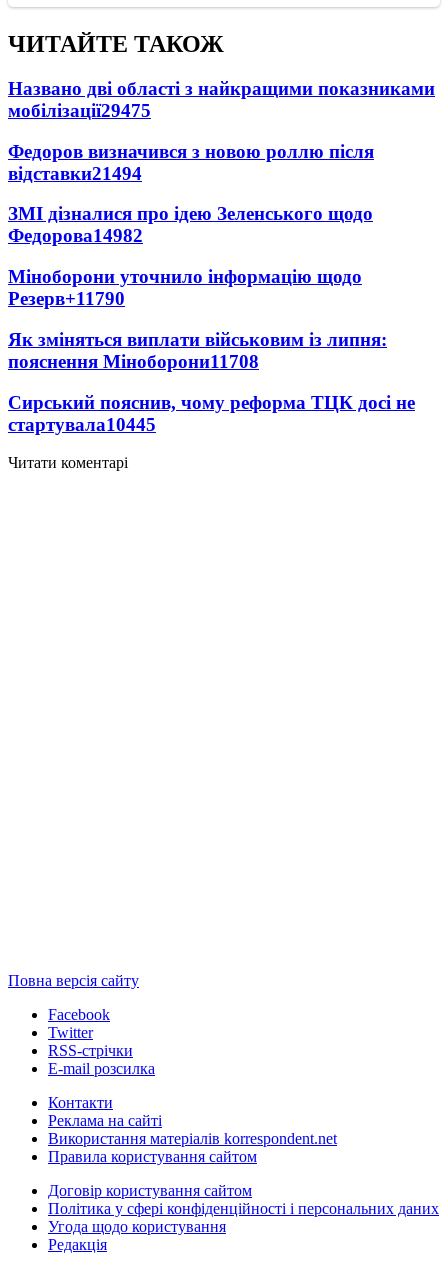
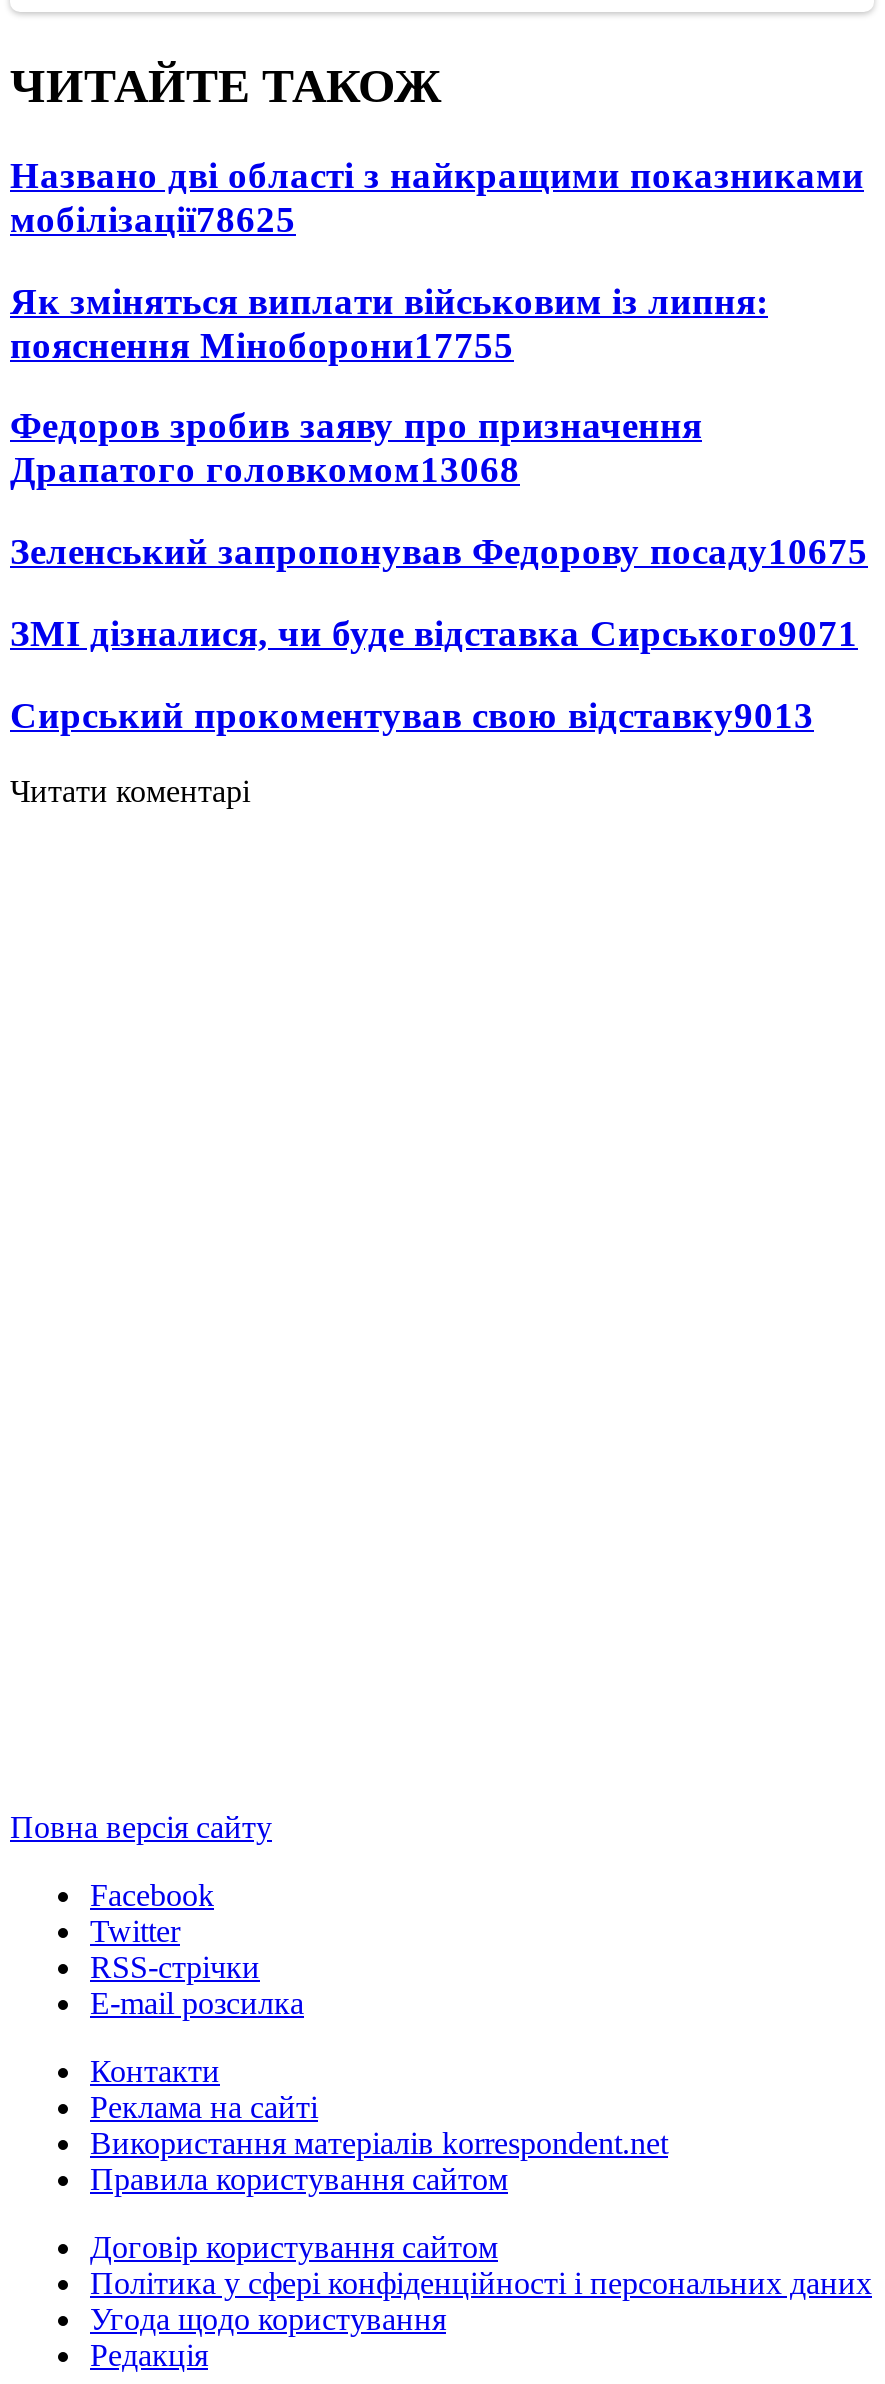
- мобілізації29475
- Федоров визначився з новою роллю після
- відставки21494
- ЗМІ дізналися про ідею Зеленського щодо
- Федорова14982
- Міноборони уточнило інформацію щодо
- Резерв+11790
+ мобілізації78625

moved up: Як зміняться виплати військовим із липня:

- пояснення Міноборони11708
- Сирський пояснив, чому реформа ТЦК досі не
- стартувала10445
+ пояснення Міноборони17755
+ Федоров зробив заяву про призначення
+ Драпатого головкомом13068
+ Зеленський запропонував Федорову посаду10675
+ ЗМІ дізналися, чи буде відставка Сирського9071
+ Сирський прокоментував свою відставку9013
